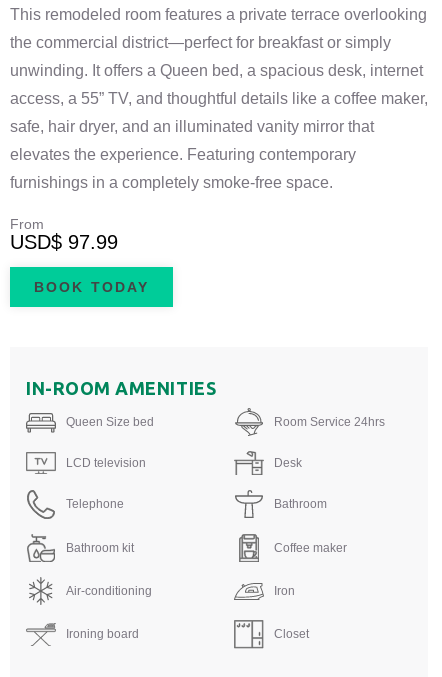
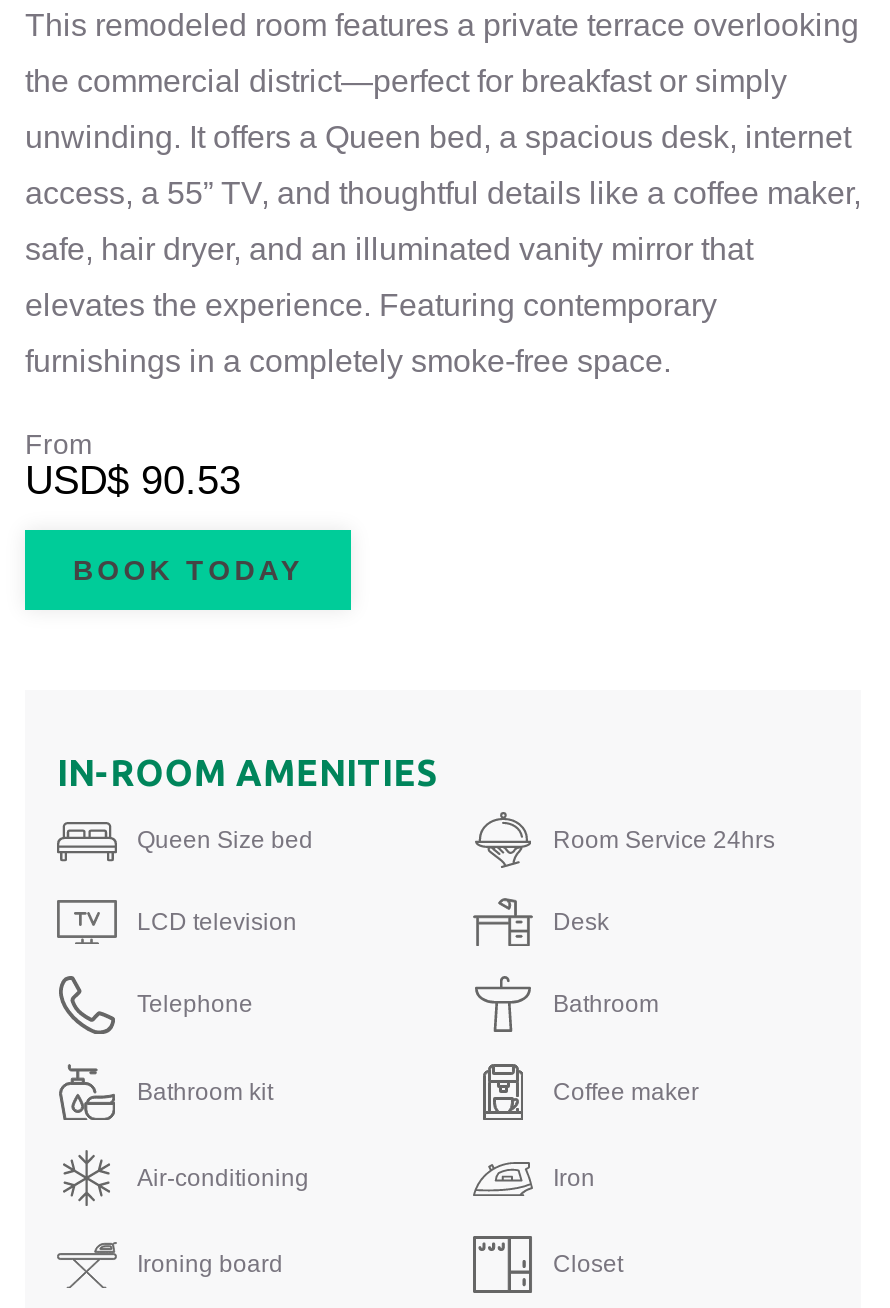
- USD$ 97.99
+ USD$ 90.53
